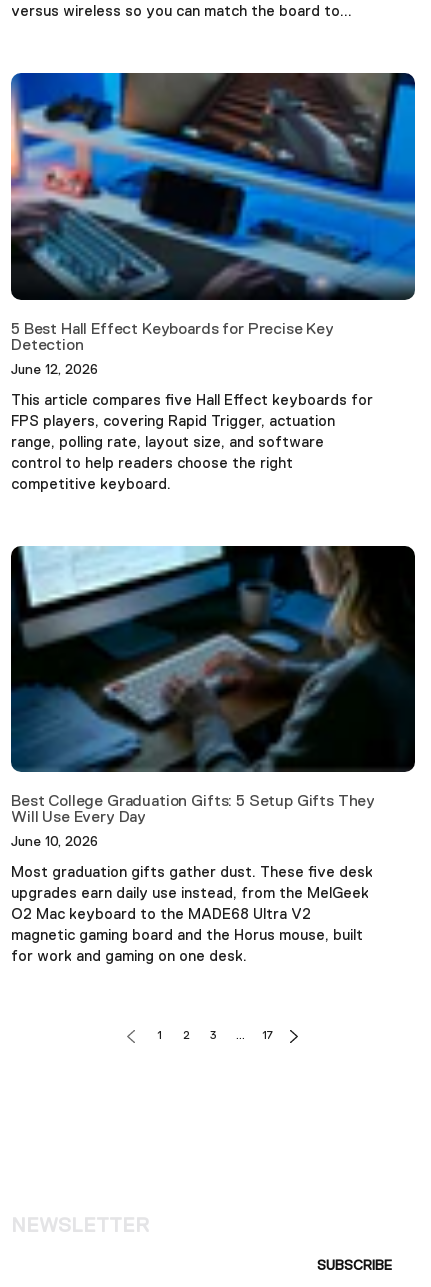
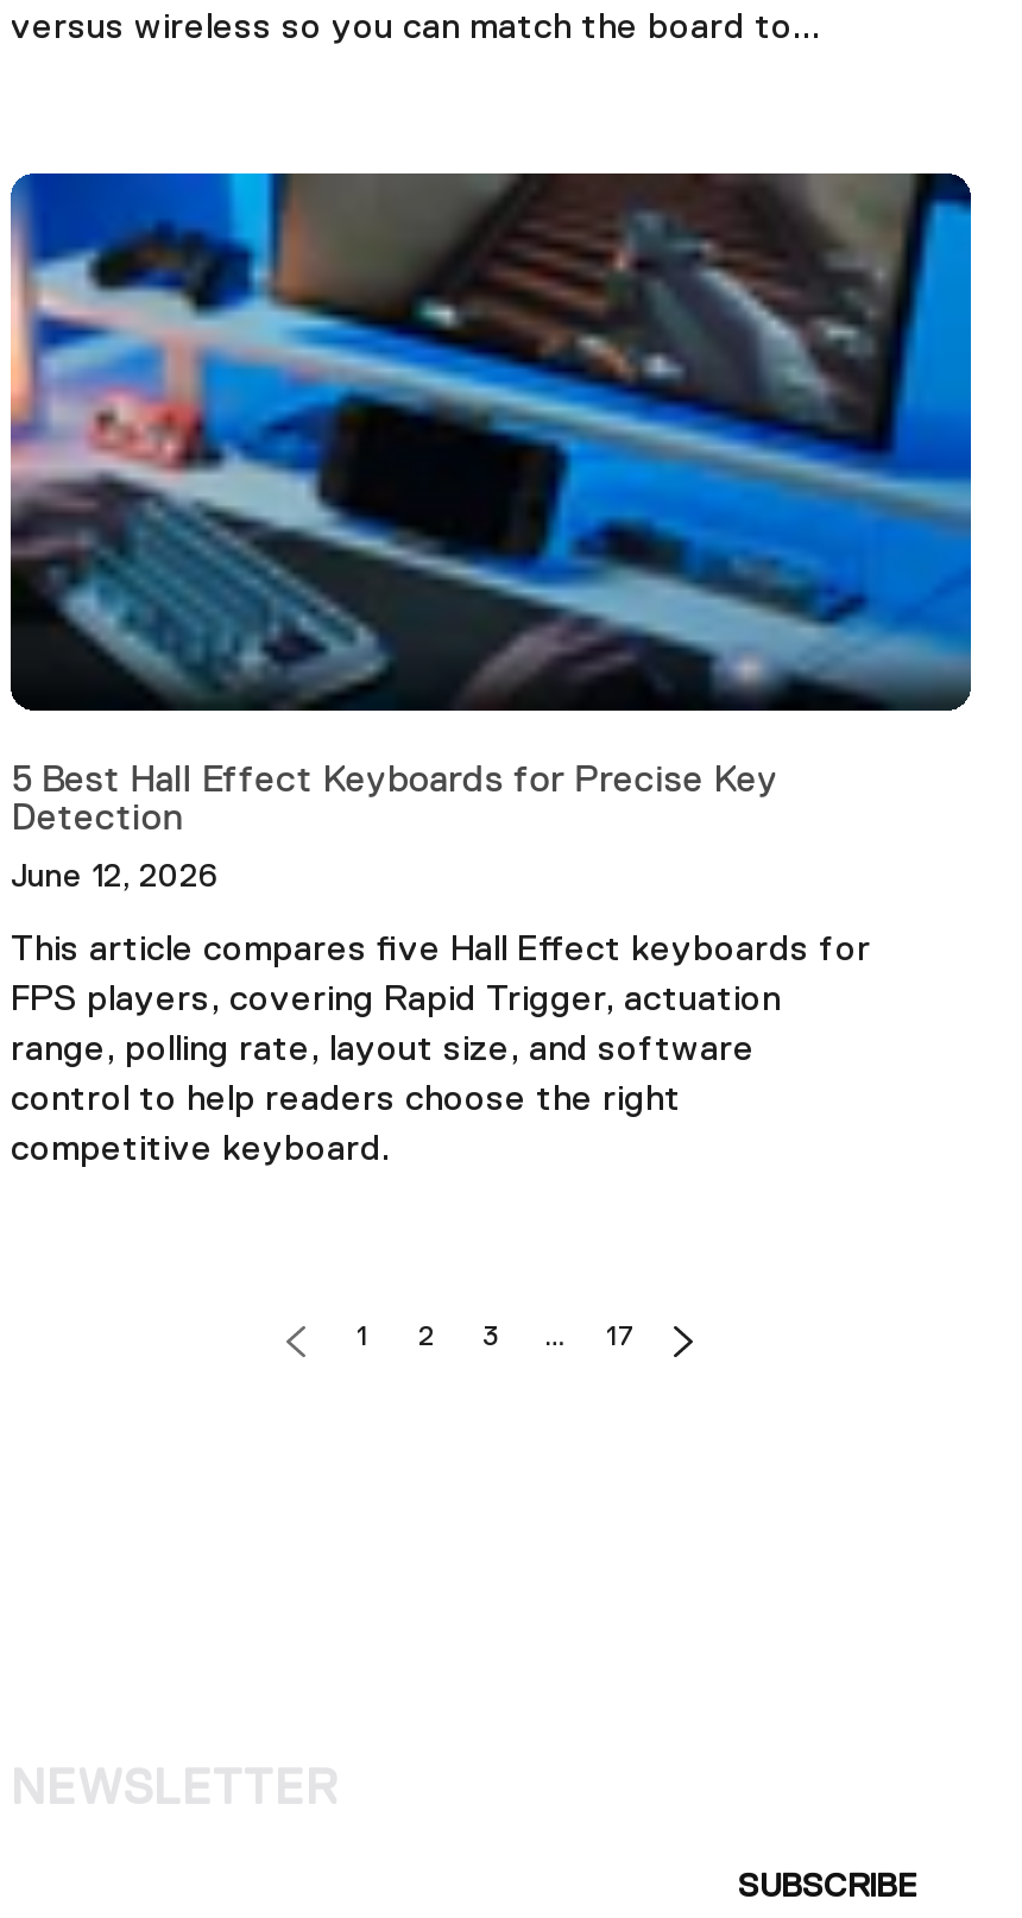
- [image]
- Best College Graduation Gifts: 5 Setup Gifts They
- Will Use Every Day
- June 10, 2026
- Most graduation gifts gather dust. These five desk
- upgrades earn daily use instead, from the MelGeek
- O2 Mac keyboard to the MADE68 Ultra V2
- magnetic gaming board and the Horus mouse, built
- for work and gaming on one desk.
